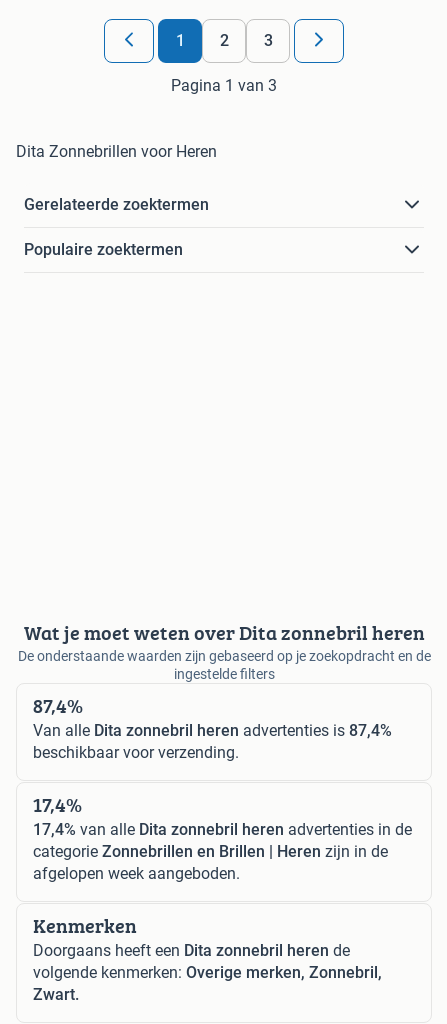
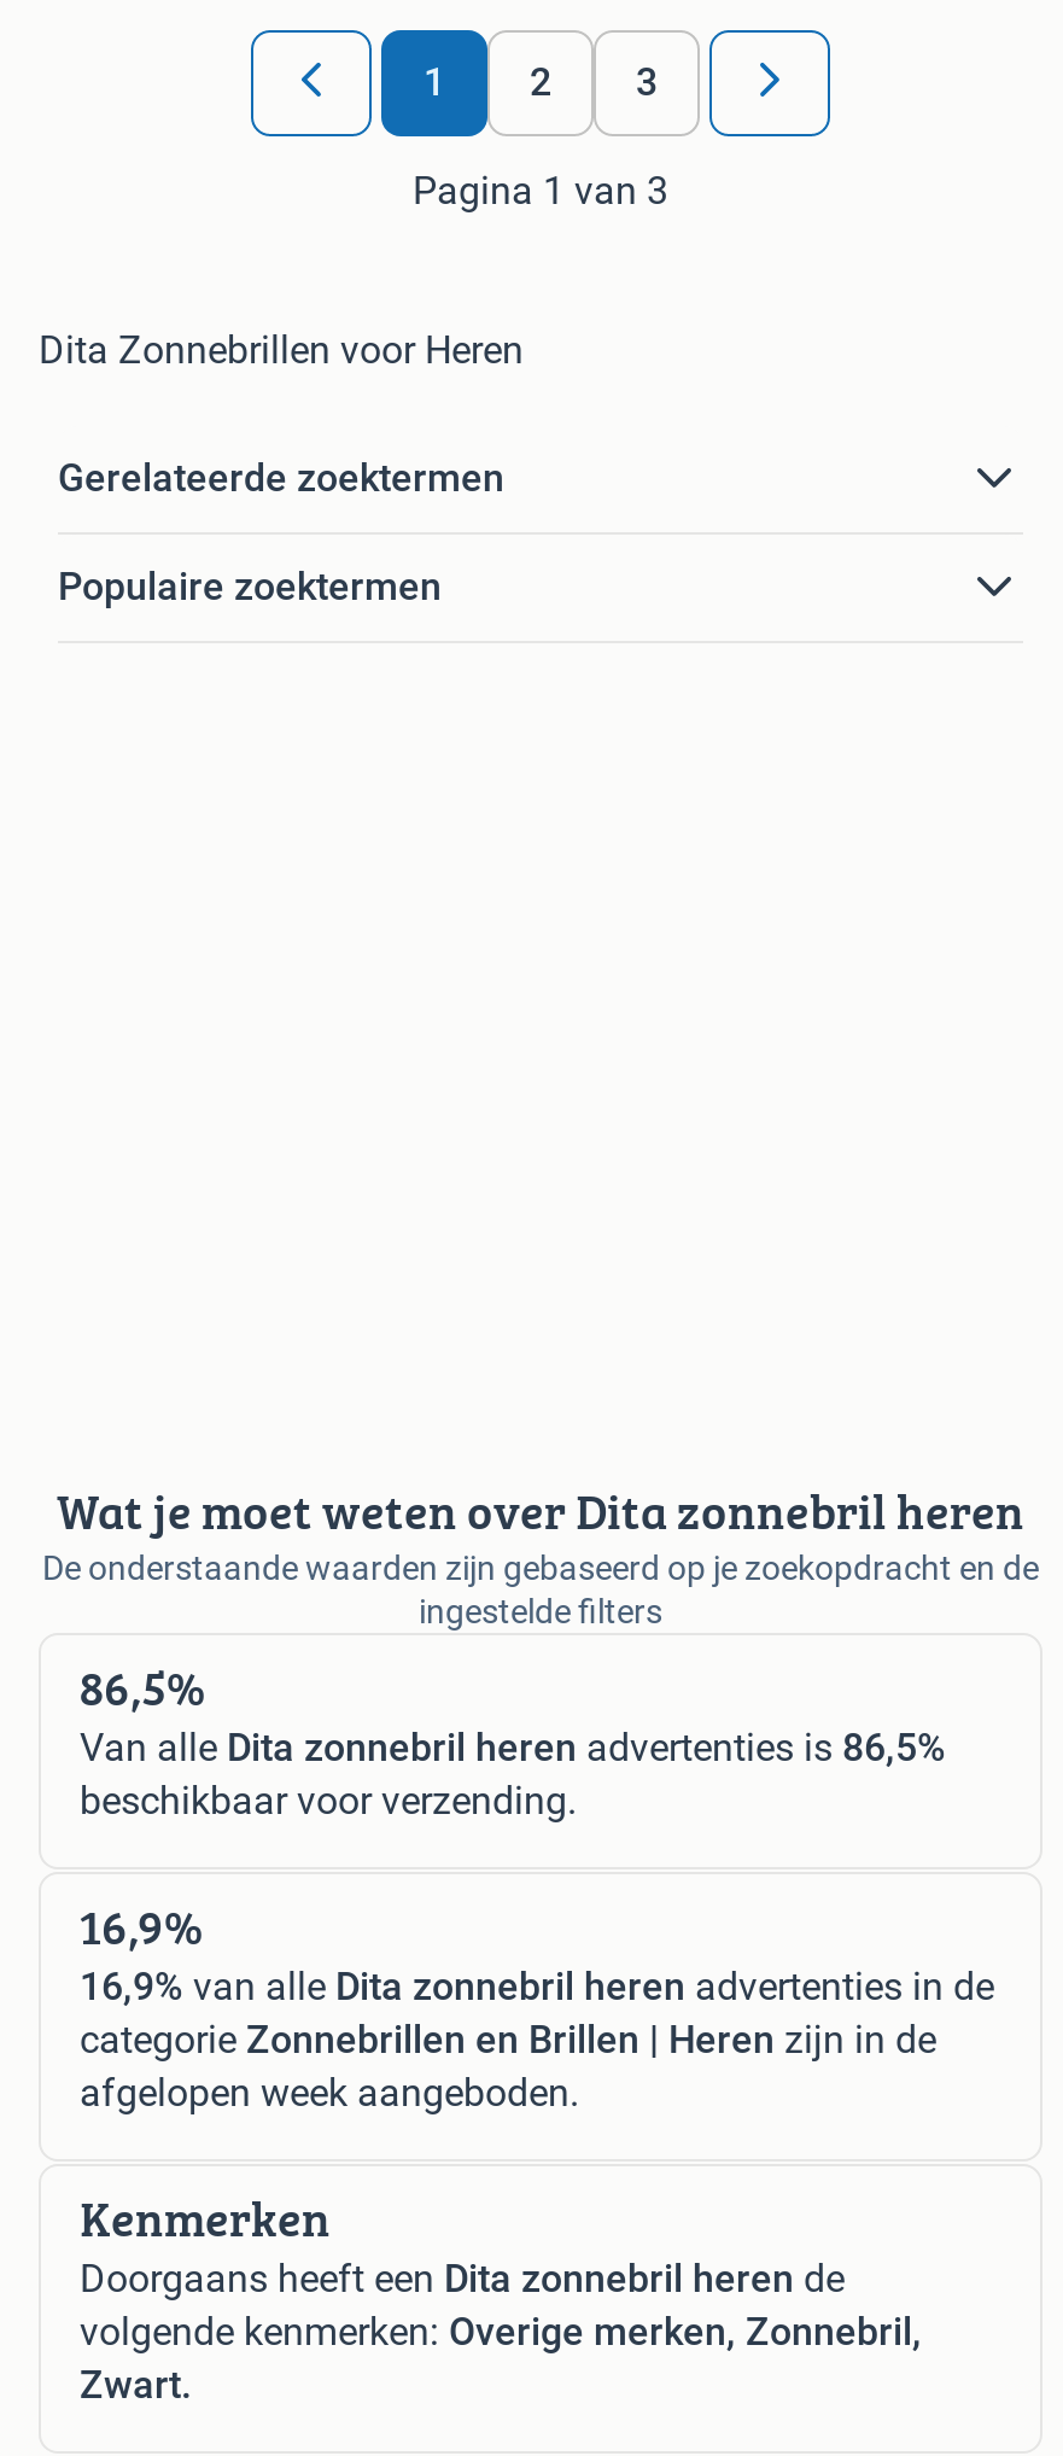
- 87,4%
+ 86,5%

- Van alle Dita zonnebril heren advertenties is 87,4%
+ Van alle Dita zonnebril heren advertenties is 86,5%

- 17,4%
+ 16,9%

- 17,4% van alle Dita zonnebril heren advertenties in de
+ 16,9% van alle Dita zonnebril heren advertenties in de
